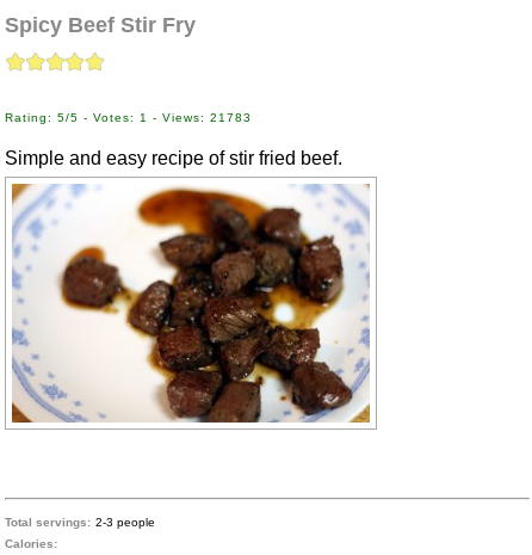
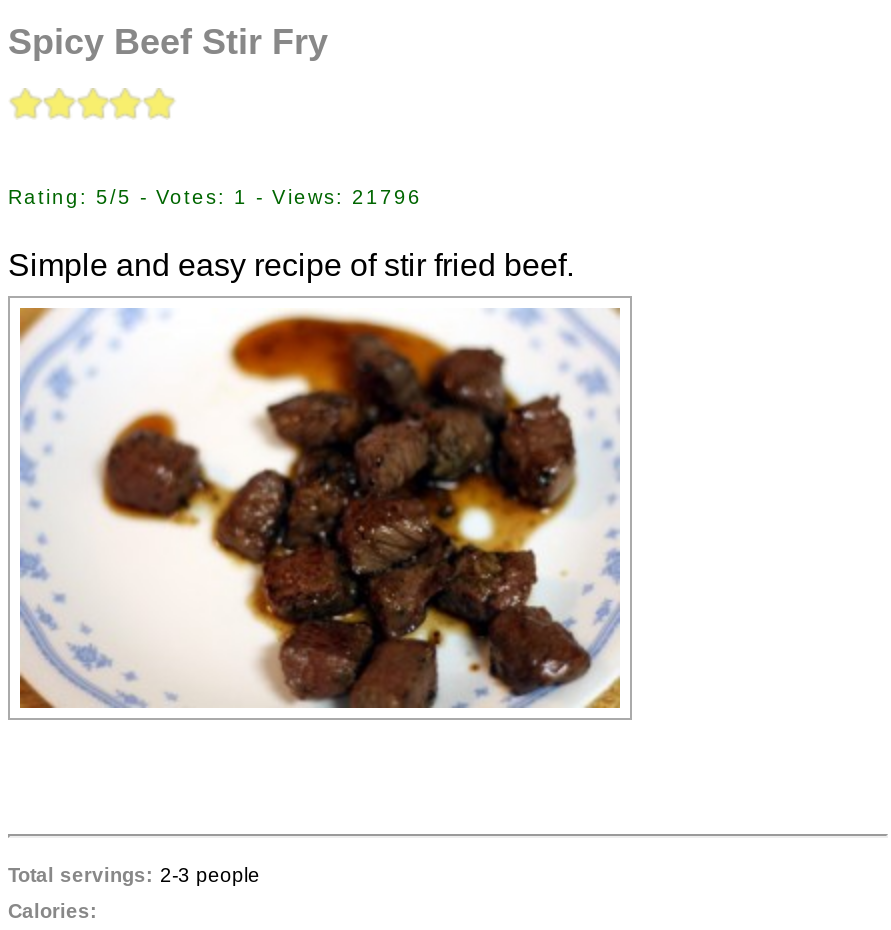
- Rating: 5/5 - Votes: 1 - Views: 21783
+ Rating: 5/5 - Votes: 1 - Views: 21796
